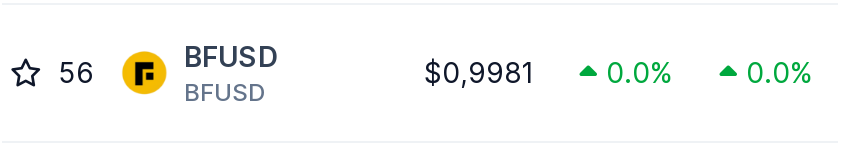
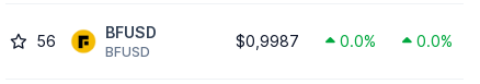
- $0,9981
+ $0,9987
